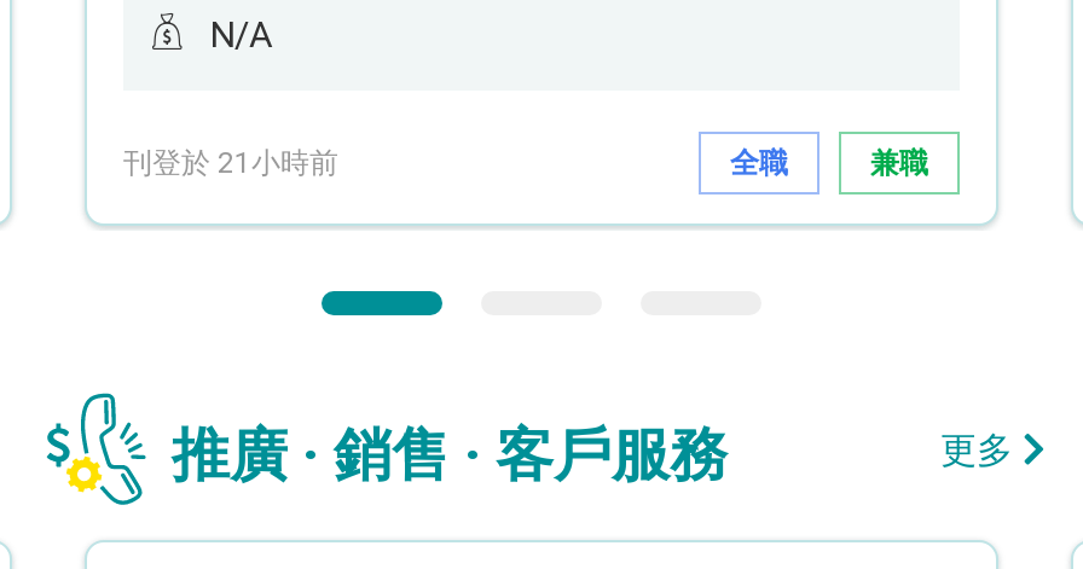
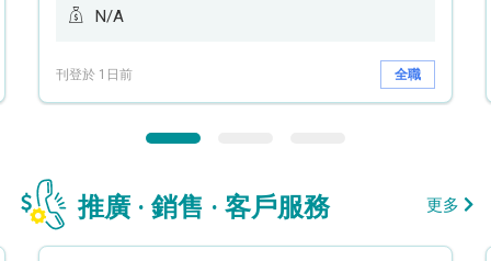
- 刊登於 21小時前
+ 刊登於 1日前

- 兼職
